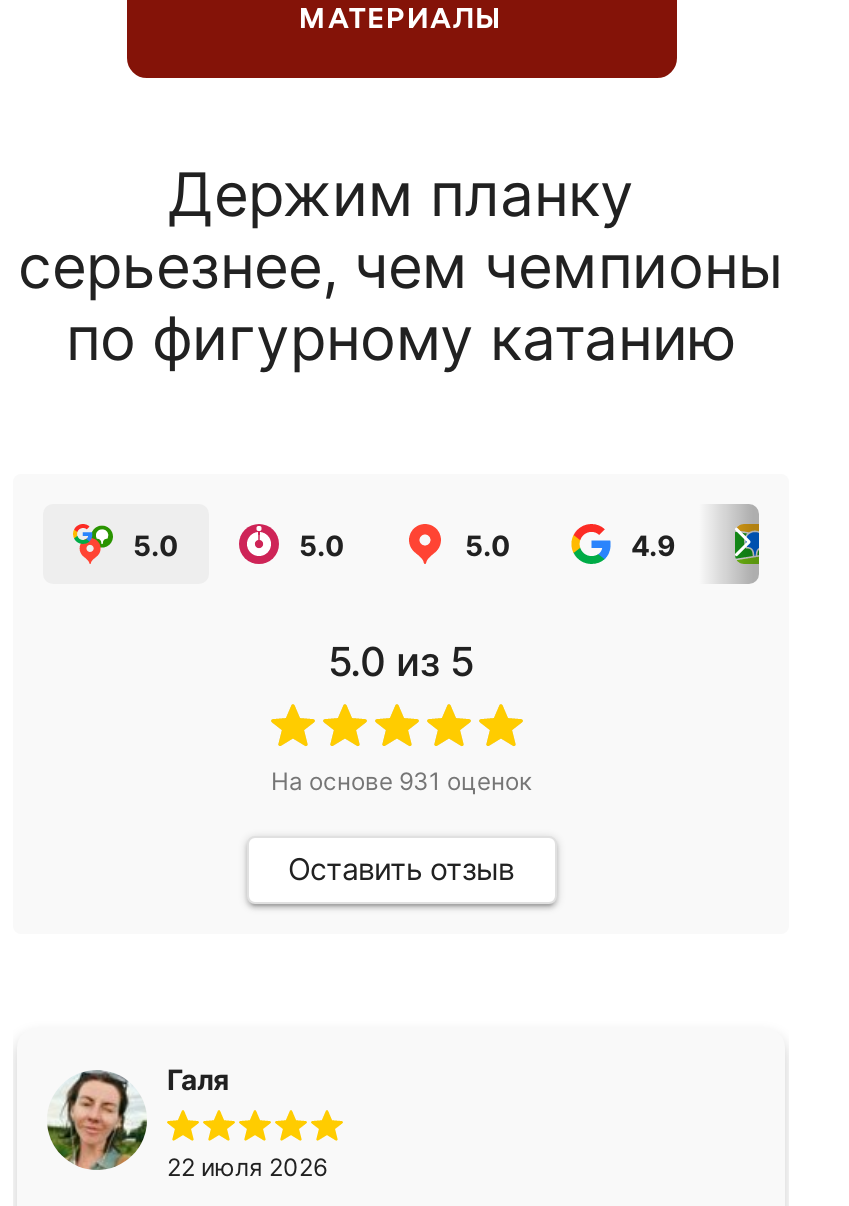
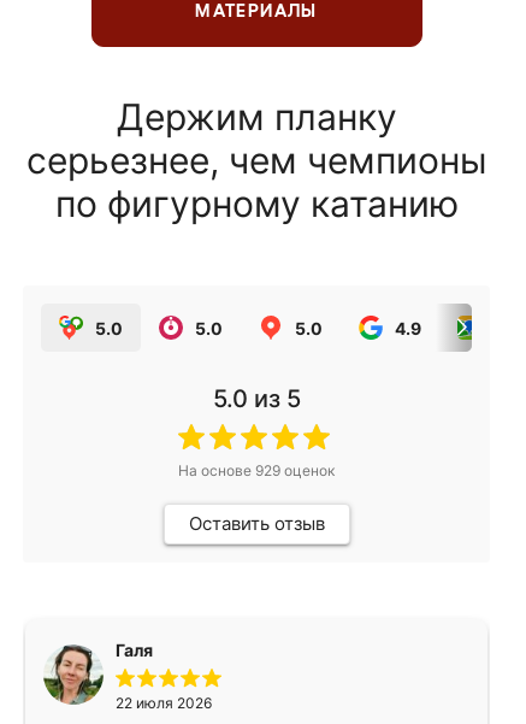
- На основе 931 оценок
+ На основе 929 оценок
